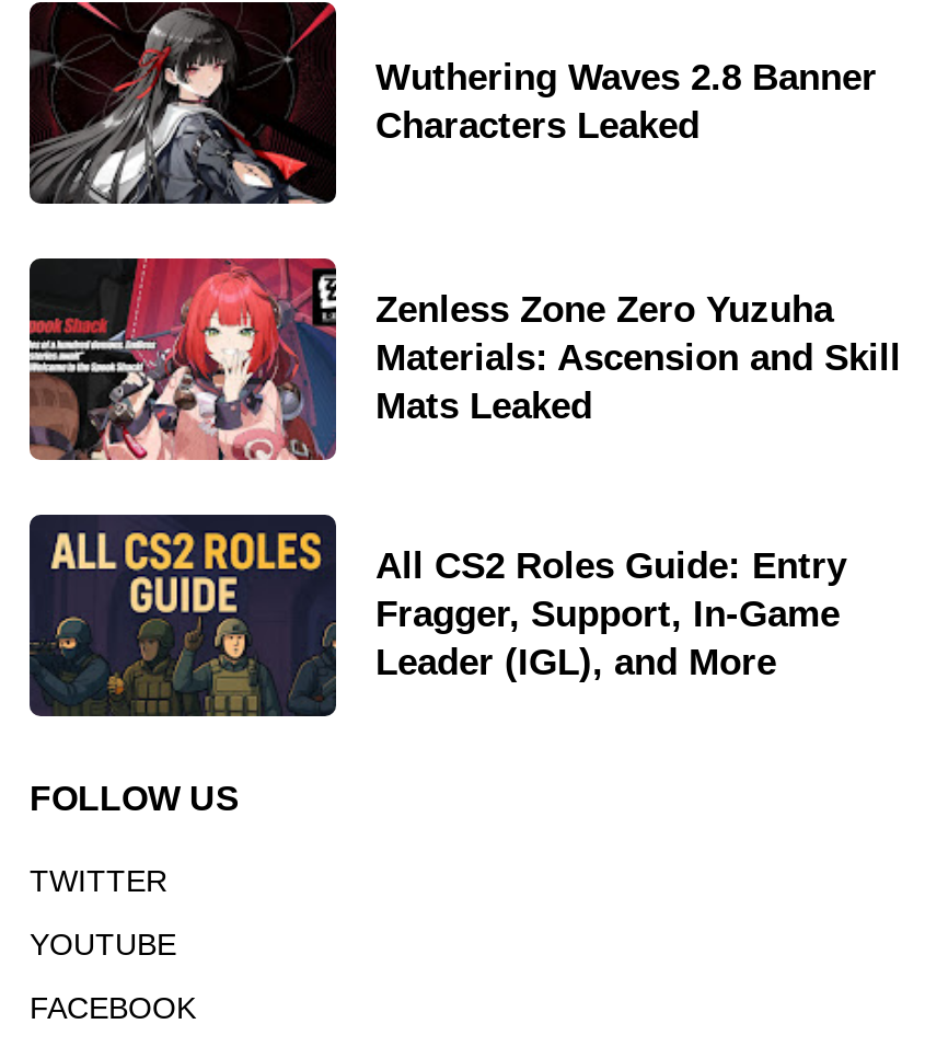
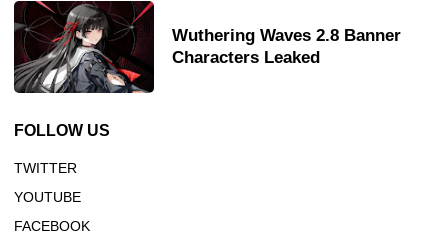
- [image]
- Zenless Zone Zero Yuzuha
- Materials: Ascension and Skill
- Mats Leaked

- [image]
- All CS2 Roles Guide: Entry
- Fragger, Support, In-Game
- Leader (IGL), and More
